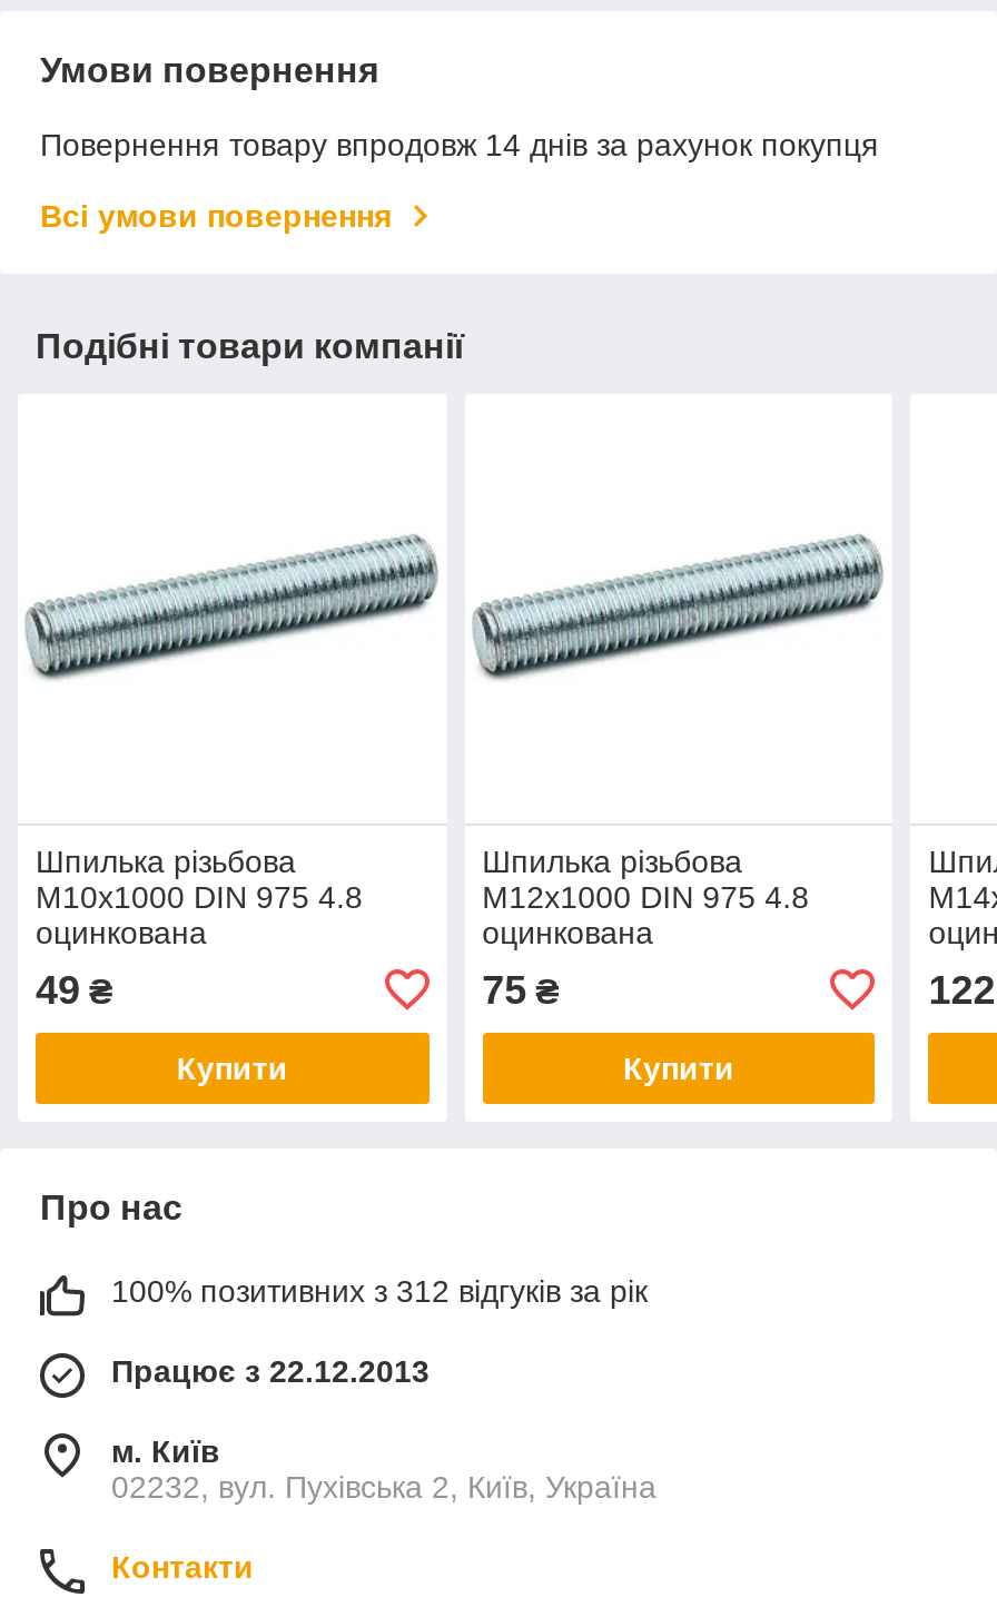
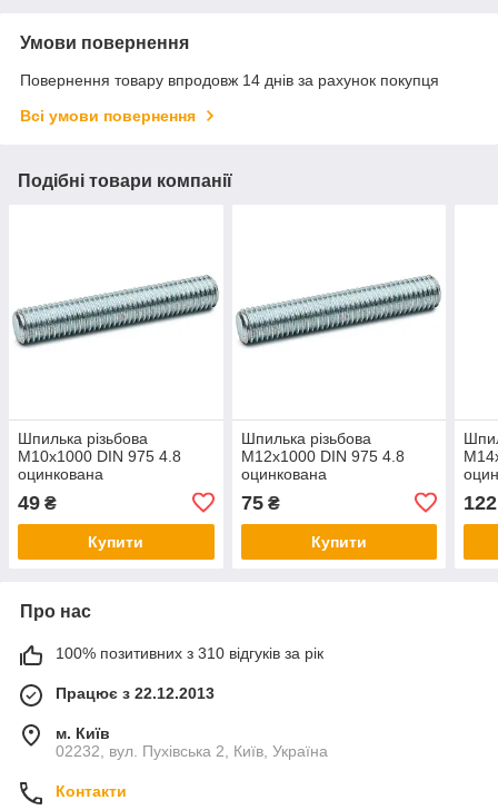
- 100% позитивних з 312 відгуків за рік
+ 100% позитивних з 310 відгуків за рік
